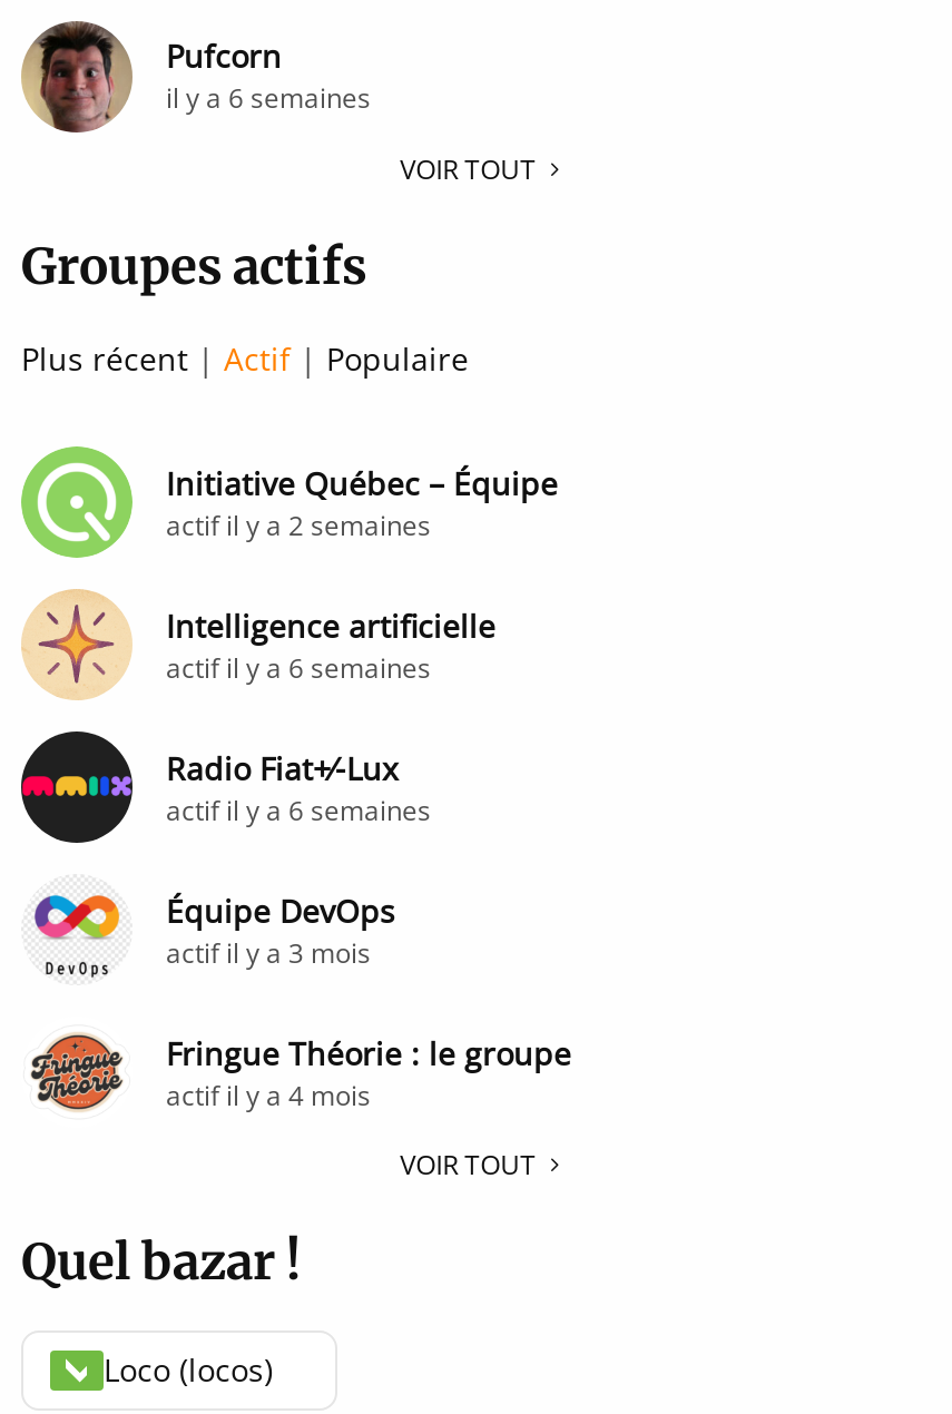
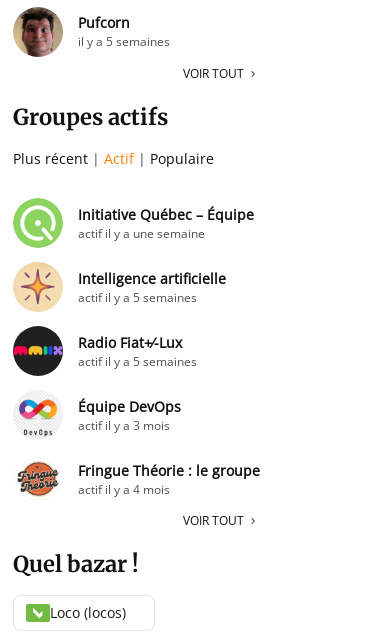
- il y a 6 semaines
+ il y a 5 semaines

- actif il y a 2 semaines
+ actif il y a une semaine

- actif il y a 6 semaines
+ actif il y a 5 semaines

- actif il y a 6 semaines
+ actif il y a 5 semaines
